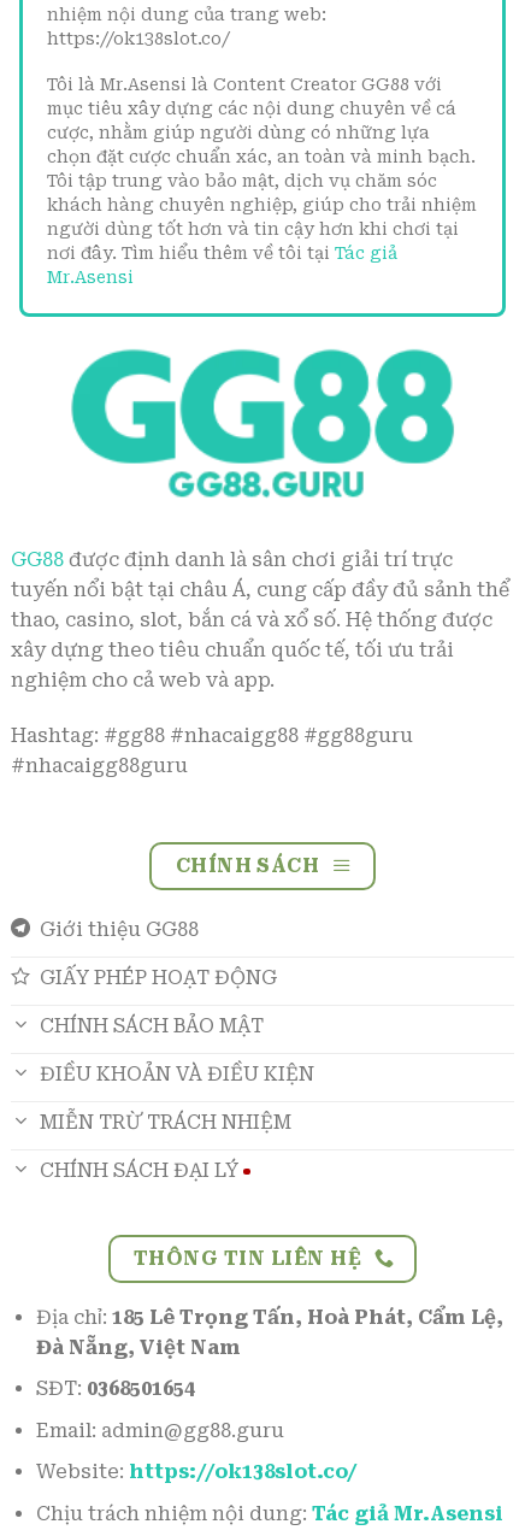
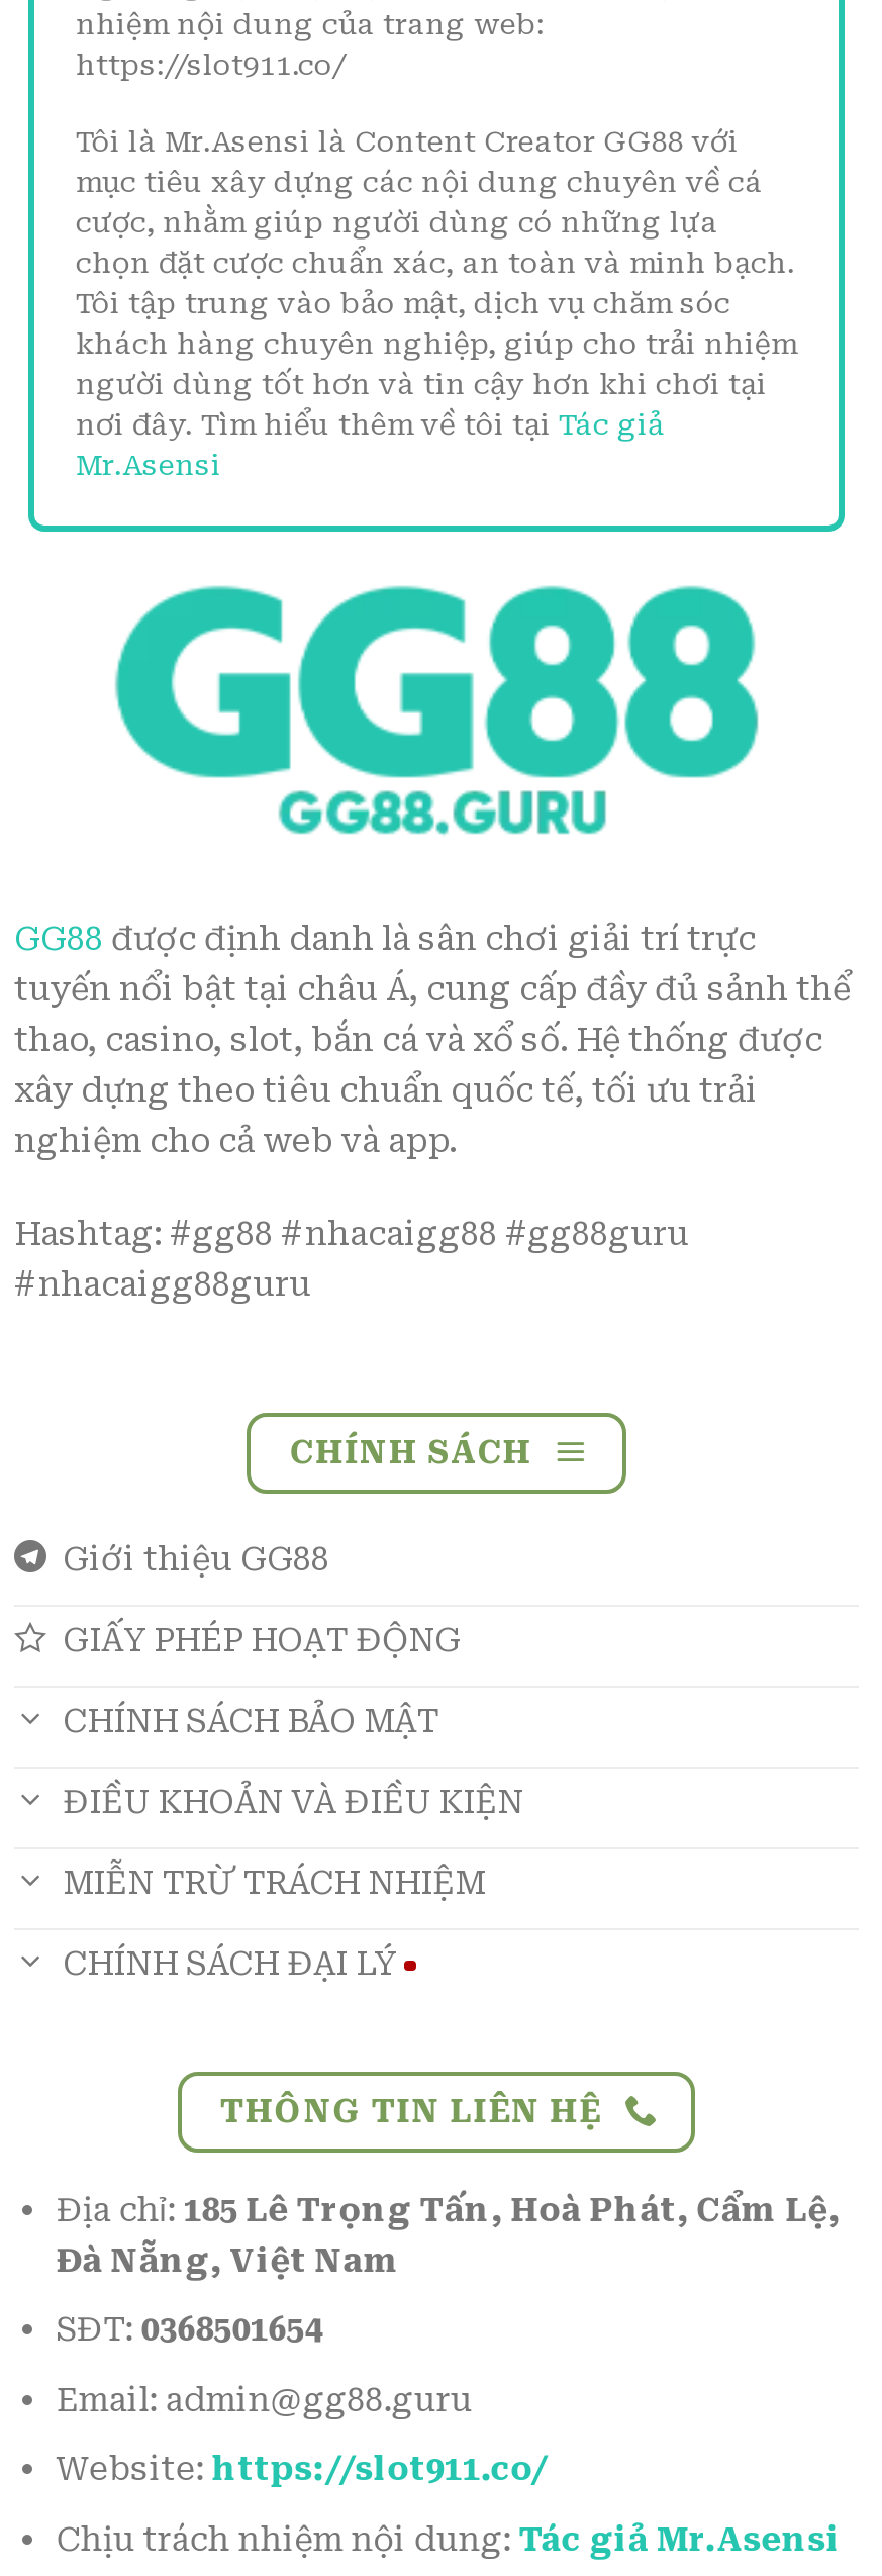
- https://ok138slot.co/
+ https://slot911.co/

- Website: https://ok138slot.co/
+ Website: https://slot911.co/
